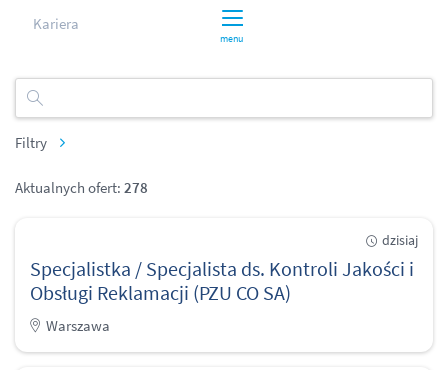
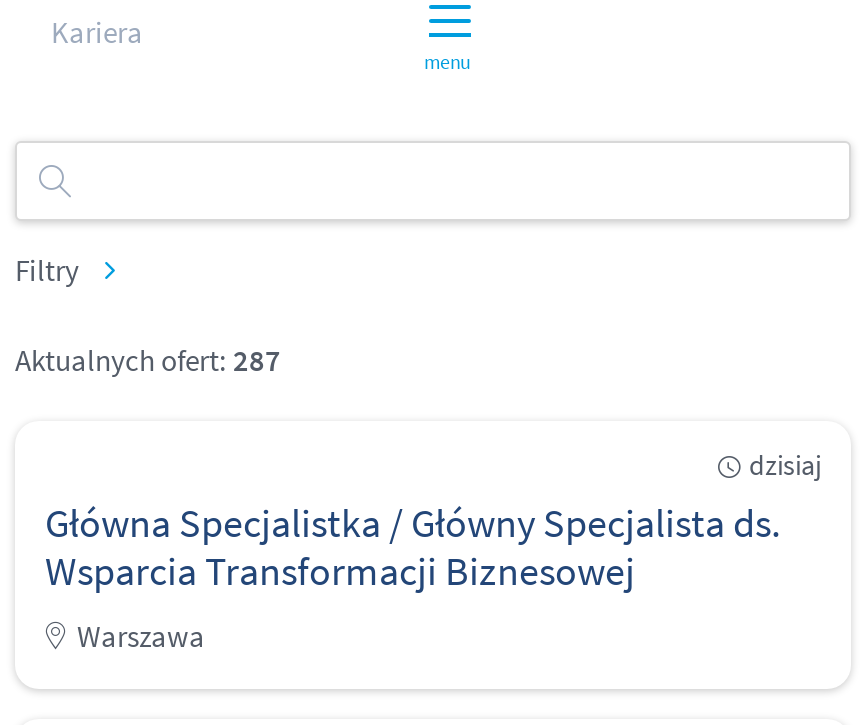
- Aktualnych ofert: 278
+ Aktualnych ofert: 287

- Specjalistka / Specjalista ds. Kontroli Jakości i
- Obsługi Reklamacji (PZU CO SA)
+ Główna Specjalistka / Główny Specjalista ds.
+ Wsparcia Transformacji Biznesowej
